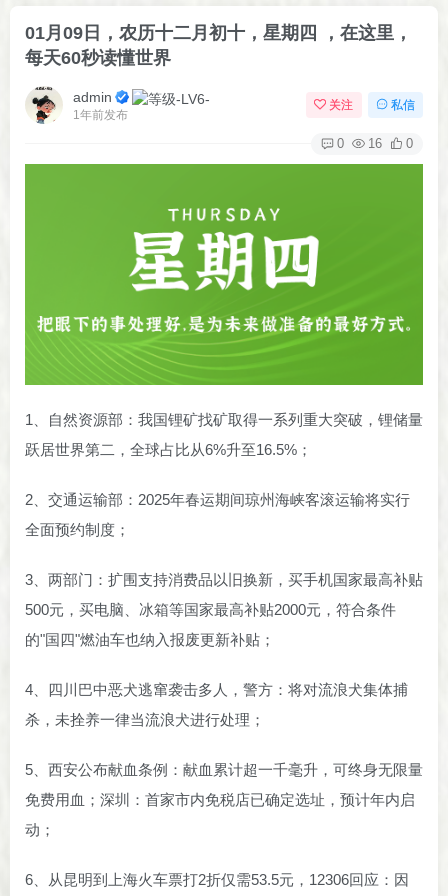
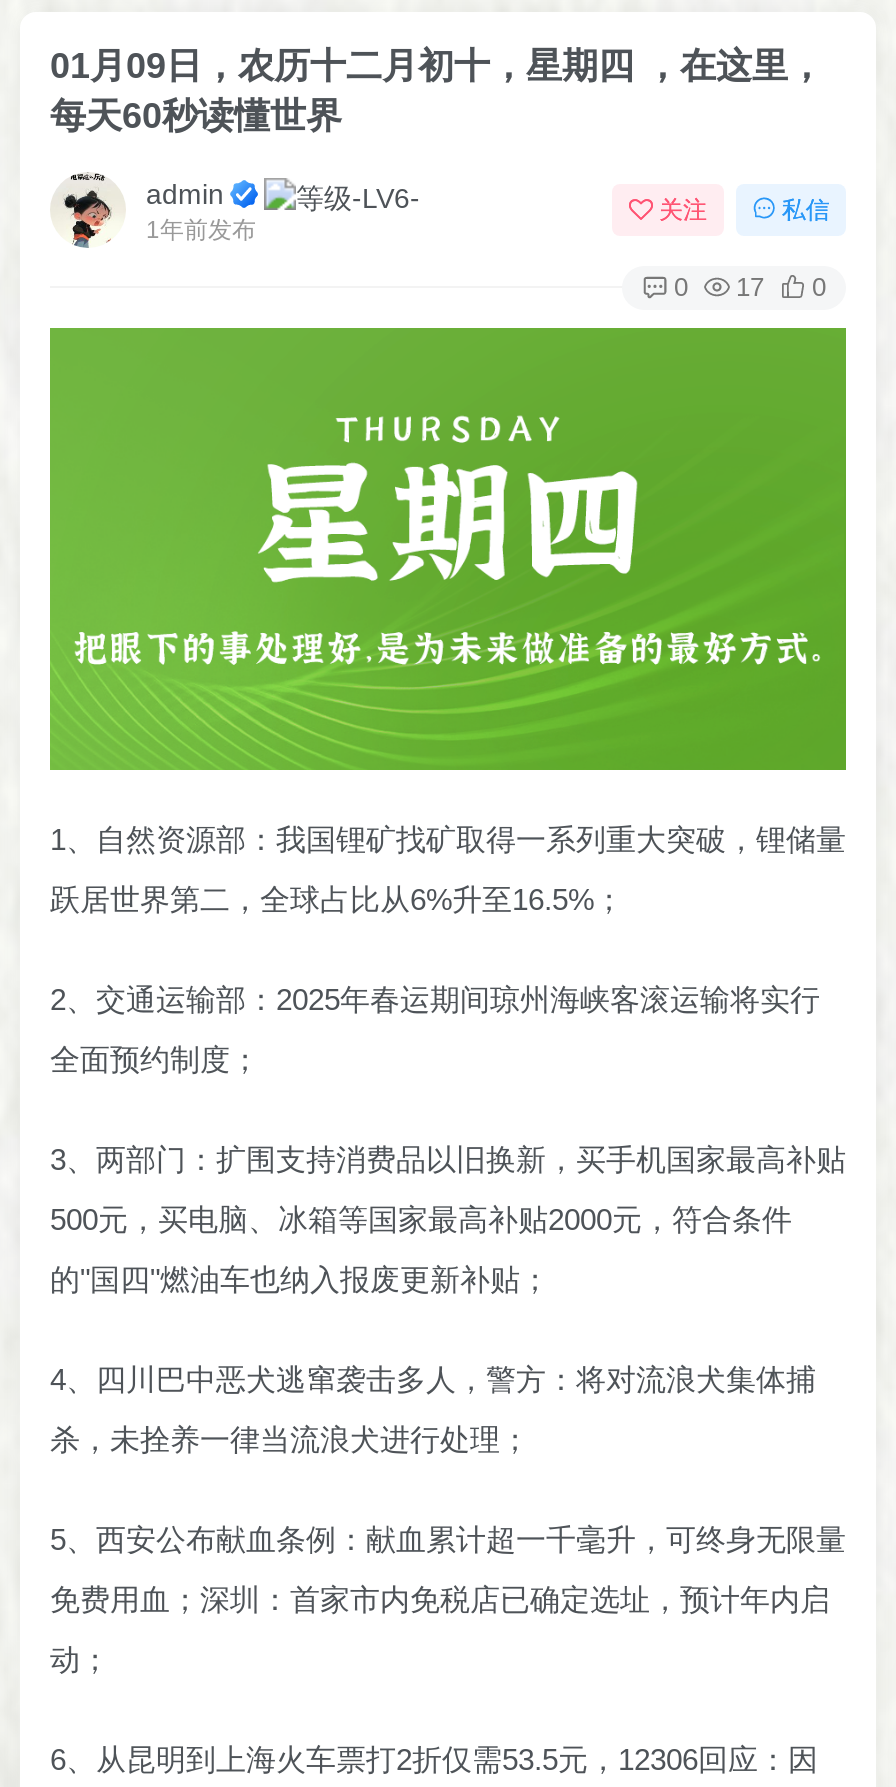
- 0 16 0
+ 0 17 0
